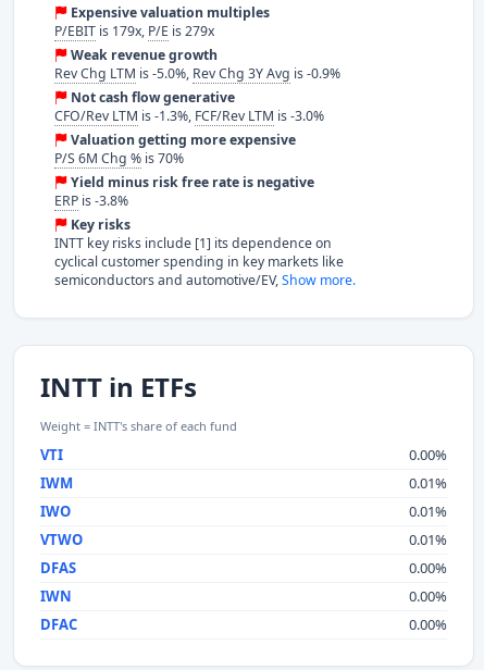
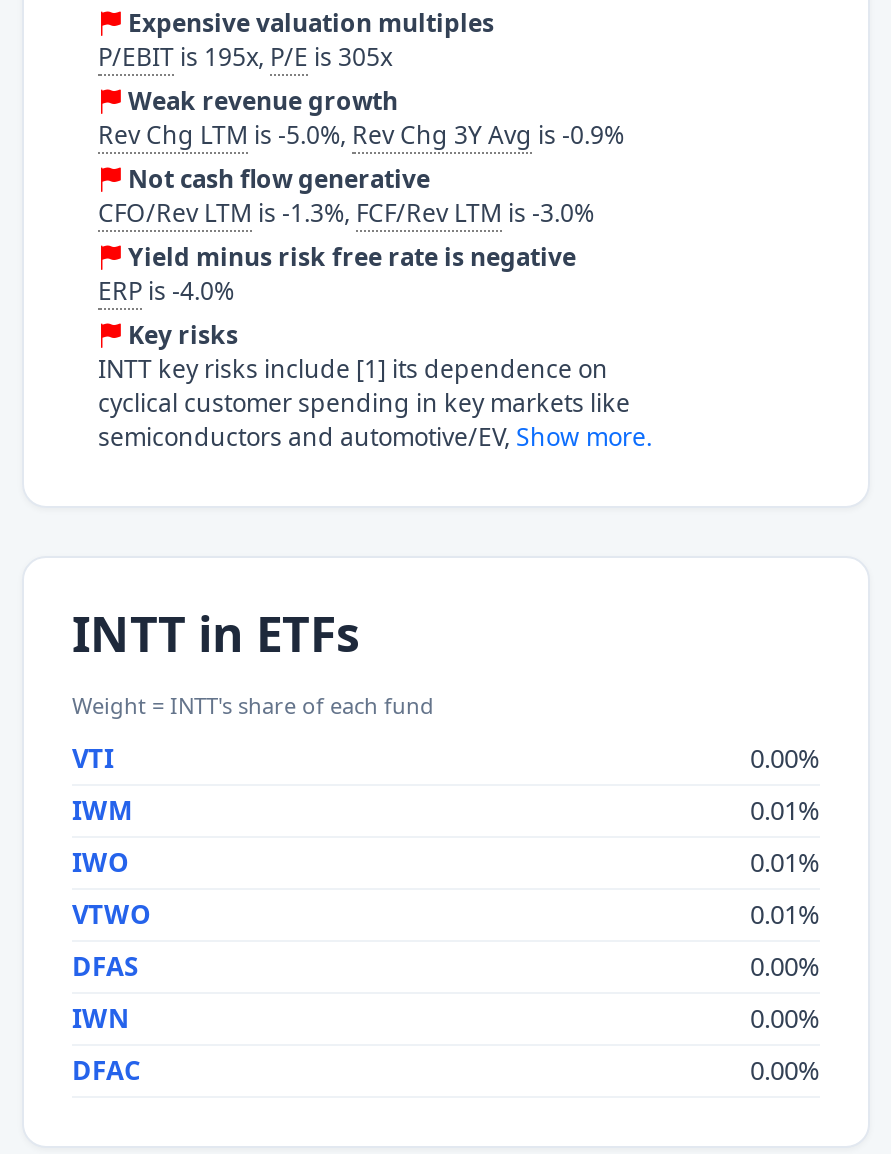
- P/EBIT is 179x, P/E is 279x
+ P/EBIT is 195x, P/E is 305x

- Valuation getting more expensive
- P/S 6M Chg % is 70%

- ERP is -3.8%
+ ERP is -4.0%
